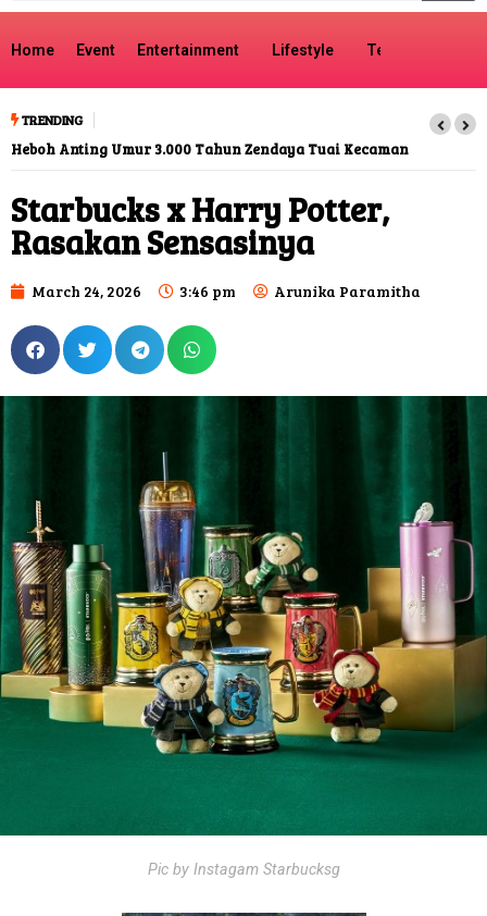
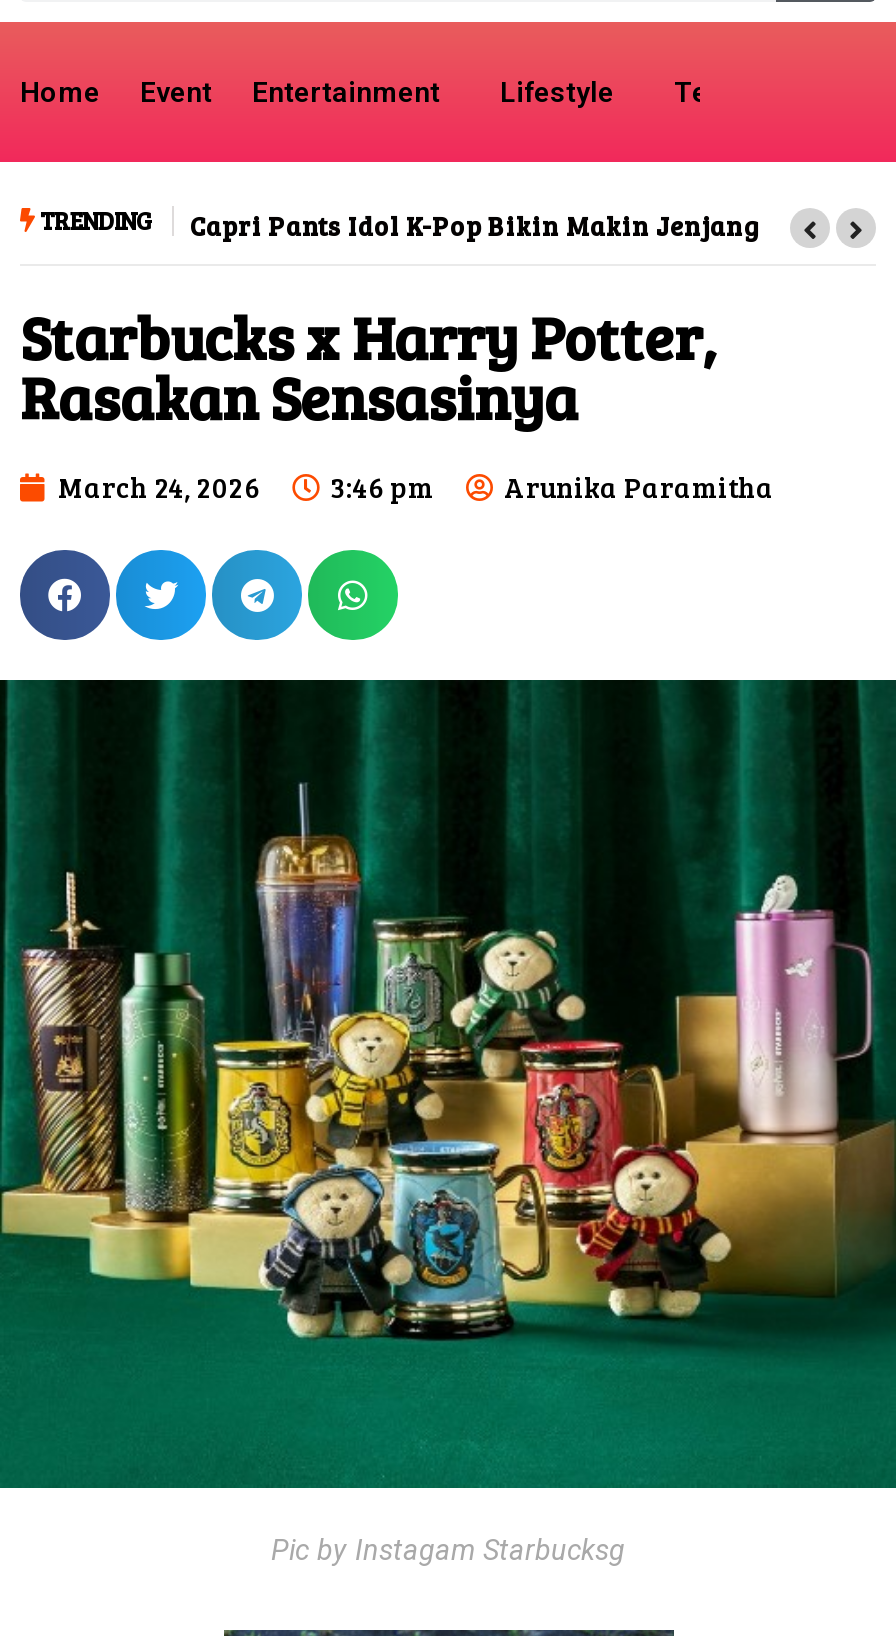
- Heboh Anting Umur 3.000 Tahun Zendaya Tuai Kecaman
+ Capri Pants Idol K-Pop Bikin Makin Jenjang
